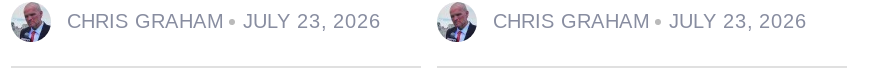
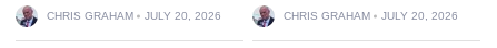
- CHRIS GRAHAM JULY 23, 2026
+ CHRIS GRAHAM JULY 20, 2026

- CHRIS GRAHAM JULY 23, 2026
+ CHRIS GRAHAM JULY 20, 2026
